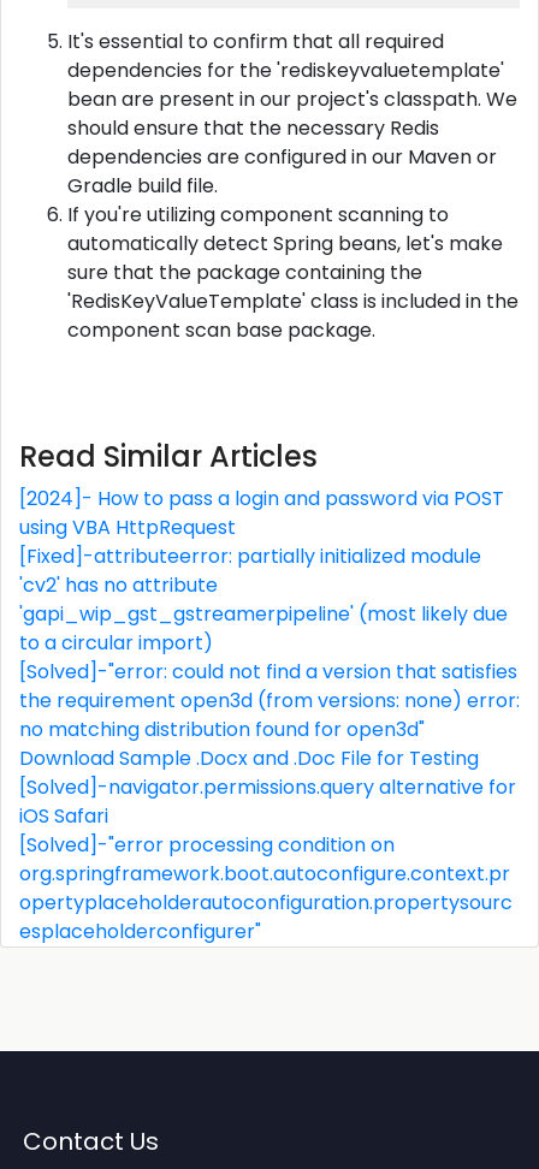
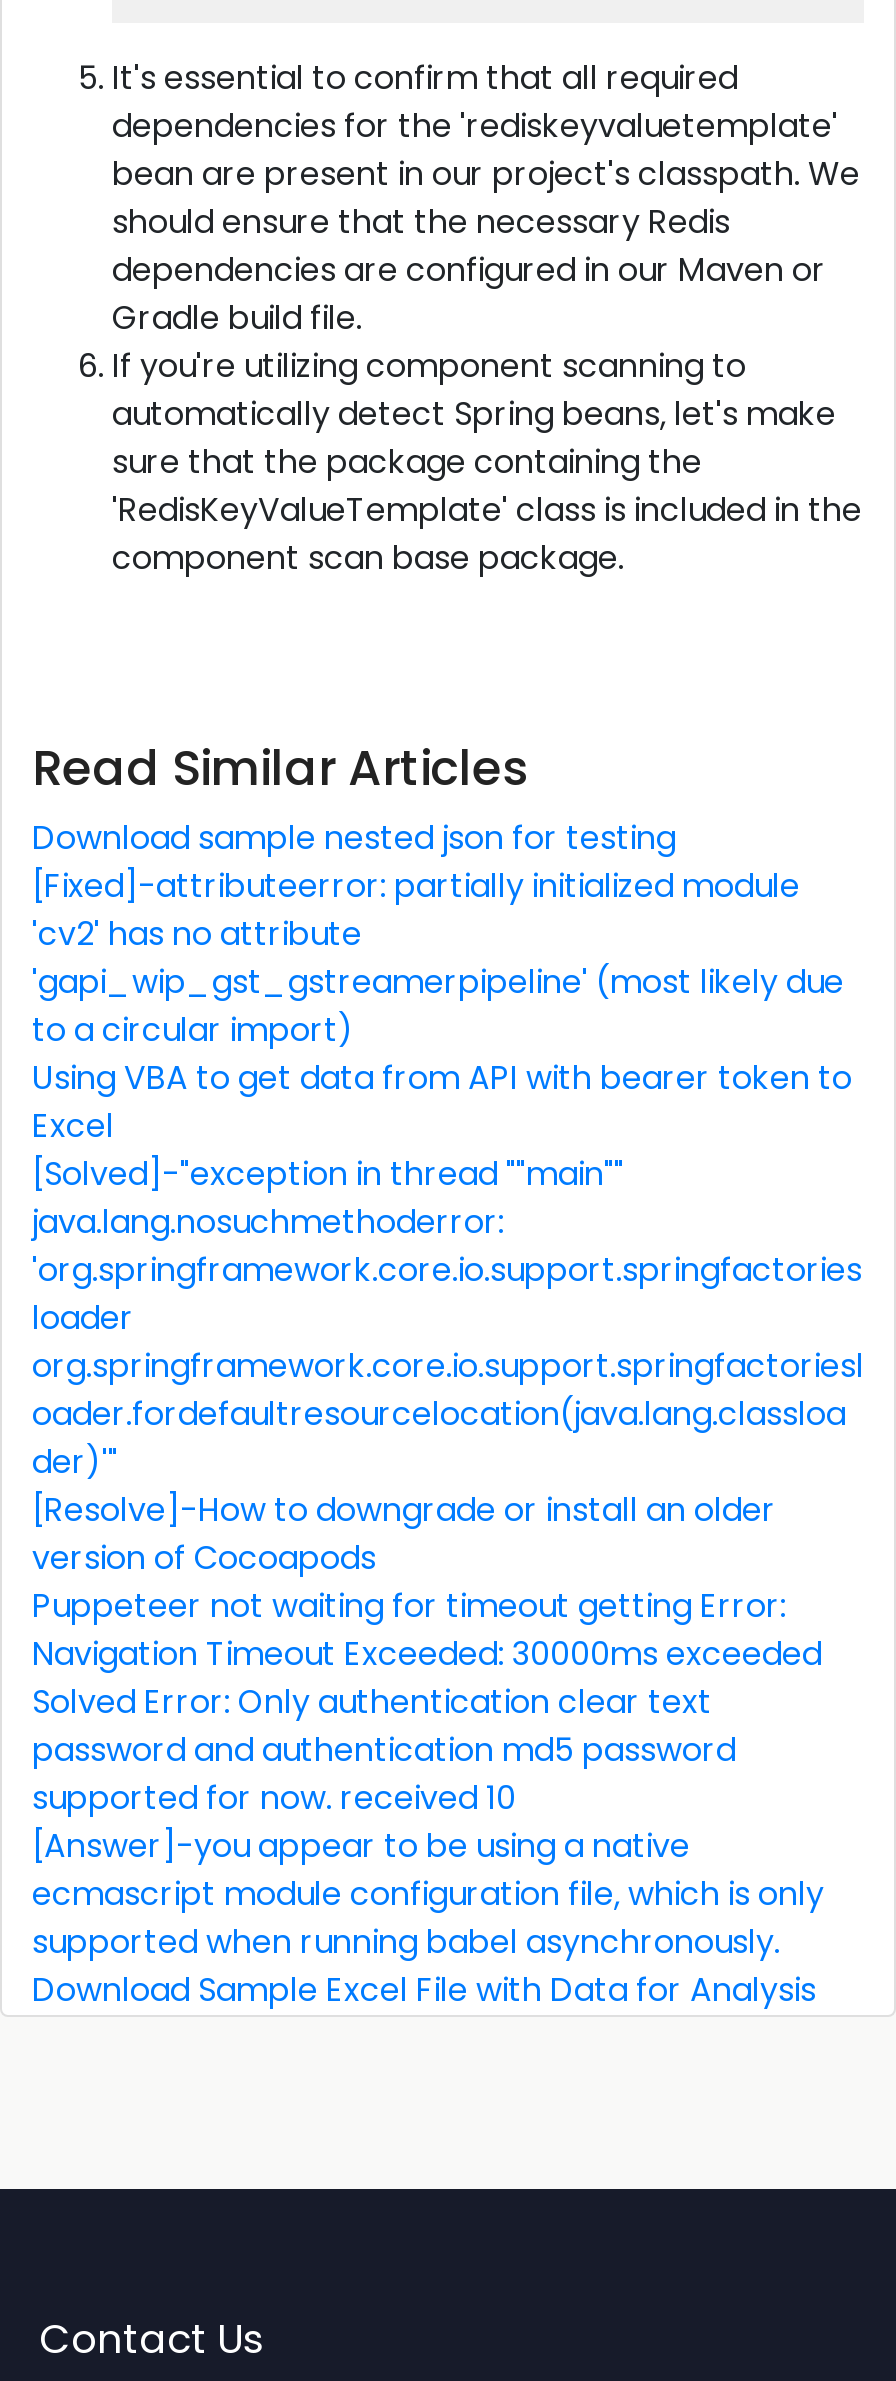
- [2024]- How to pass a login and password via POST
- using VBA HttpRequest
+ Download sample nested json for testing

moved up: [Fixed]-attributeerror: partially initialized module | 'cv2' has no attribute | 'gapi_wip_gst_gstreamerpipeline' (most likely due | to a circular import)

- [Solved]-"error: could not find a version that satisfies
- the requirement open3d (from versions: none) error:
- no matching distribution found for open3d"
- Download Sample .Docx and .Doc File for Testing
- [Solved]-navigator.permissions.query alternative for
- iOS Safari
- [Solved]-"error processing condition on
- org.springframework.boot.autoconfigure.context.pr
- opertyplaceholderautoconfiguration.propertysourc
- esplaceholderconfigurer"
+ Using VBA to get data from API with bearer token to
+ Excel
+ [Solved]-"exception in thread ""main""
+ java.lang.nosuchmethoderror:
+ 'org.springframework.core.io.support.springfactories
+ loader
+ org.springframework.core.io.support.springfactoriesl
+ oader.fordefaultresourcelocation(java.lang.classloa
+ der)'"
+ [Resolve]-How to downgrade or install an older
+ version of Cocoapods
+ Puppeteer not waiting for timeout getting Error:
+ Navigation Timeout Exceeded: 30000ms exceeded
+ Solved Error: Only authentication clear text
+ password and authentication md5 password
+ supported for now. received 10
+ [Answer]-you appear to be using a native
+ ecmascript module configuration file, which is only
+ supported when running babel asynchronously.
+ Download Sample Excel File with Data for Analysis
